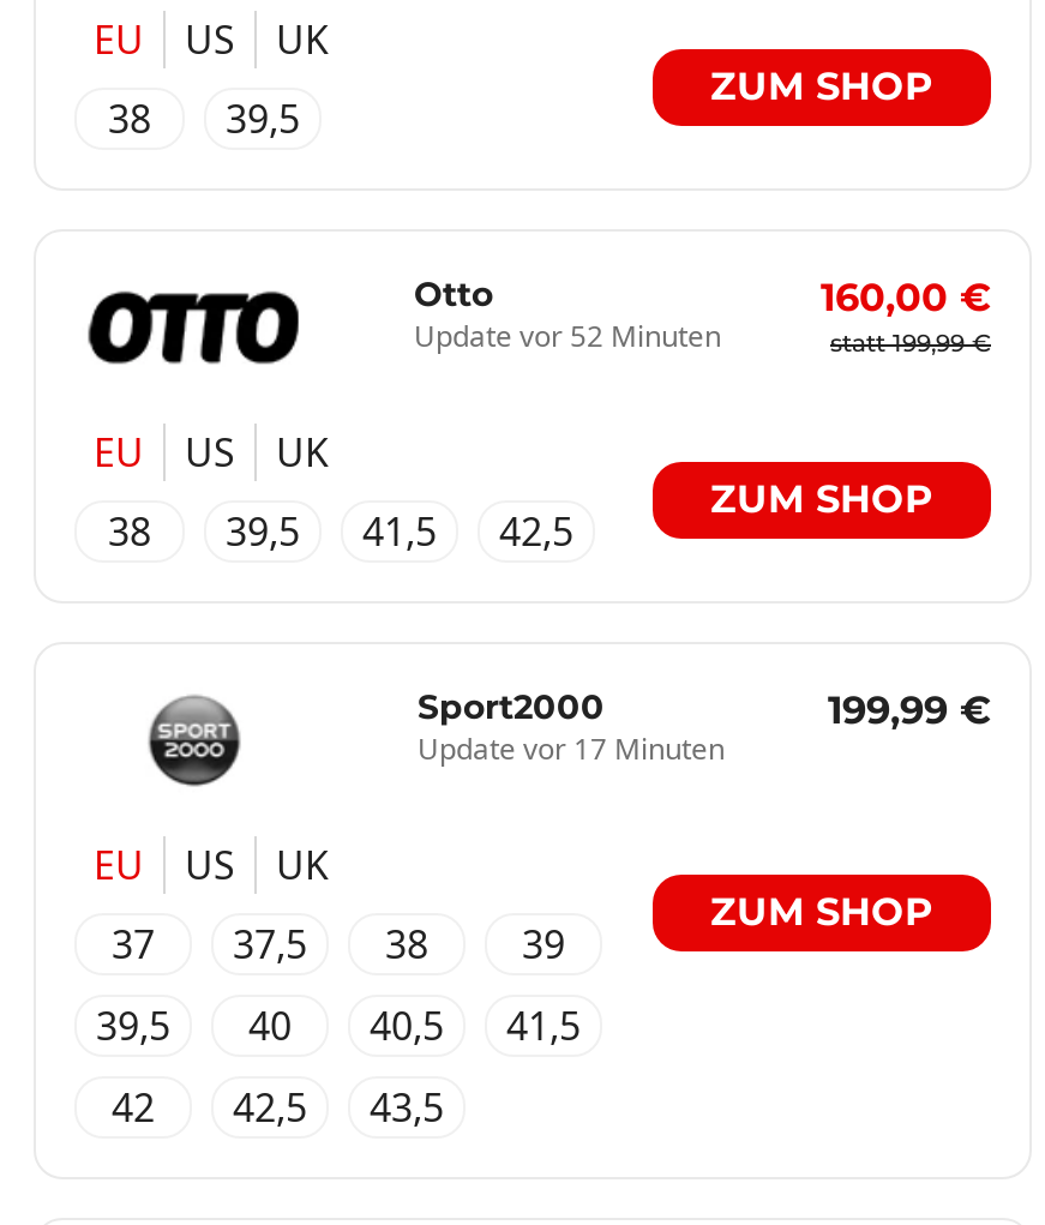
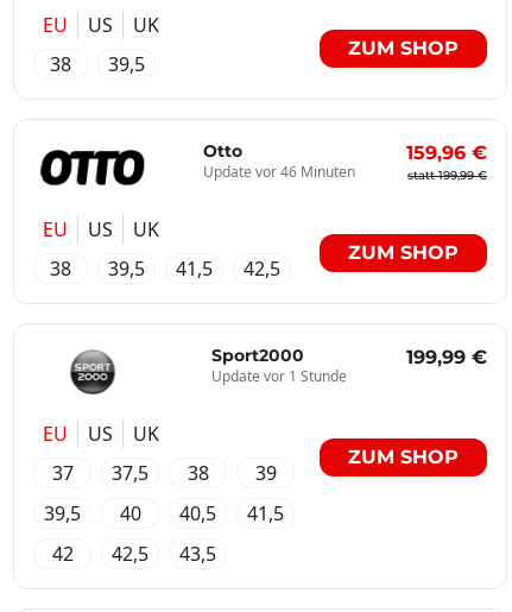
- 160,00 €
+ 159,96 €

- Update vor 52 Minuten
+ Update vor 46 Minuten

- Update vor 17 Minuten
+ Update vor 1 Stunde
